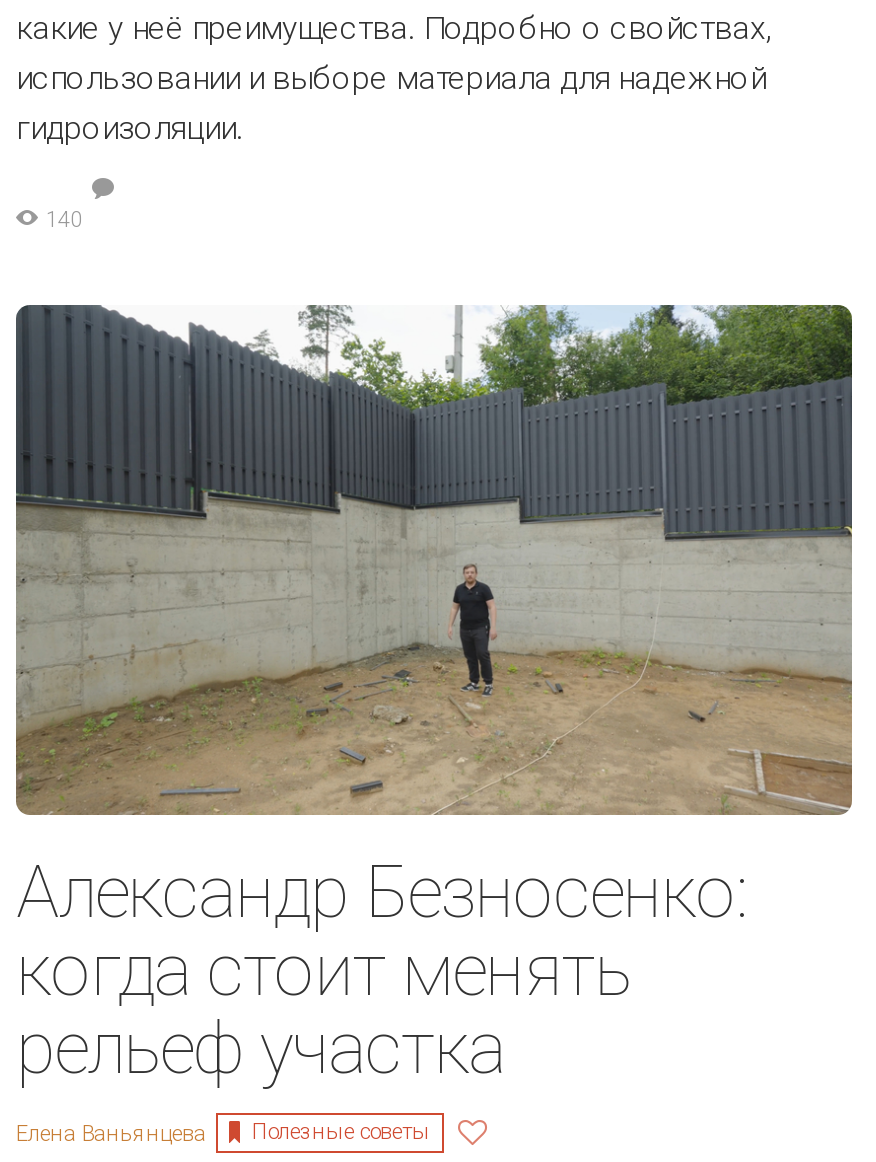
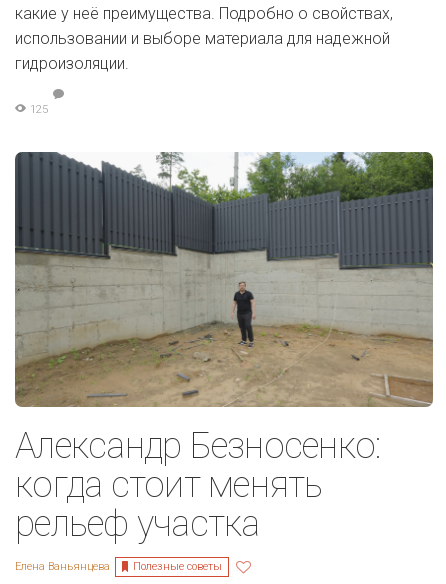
- 140
+ 125
